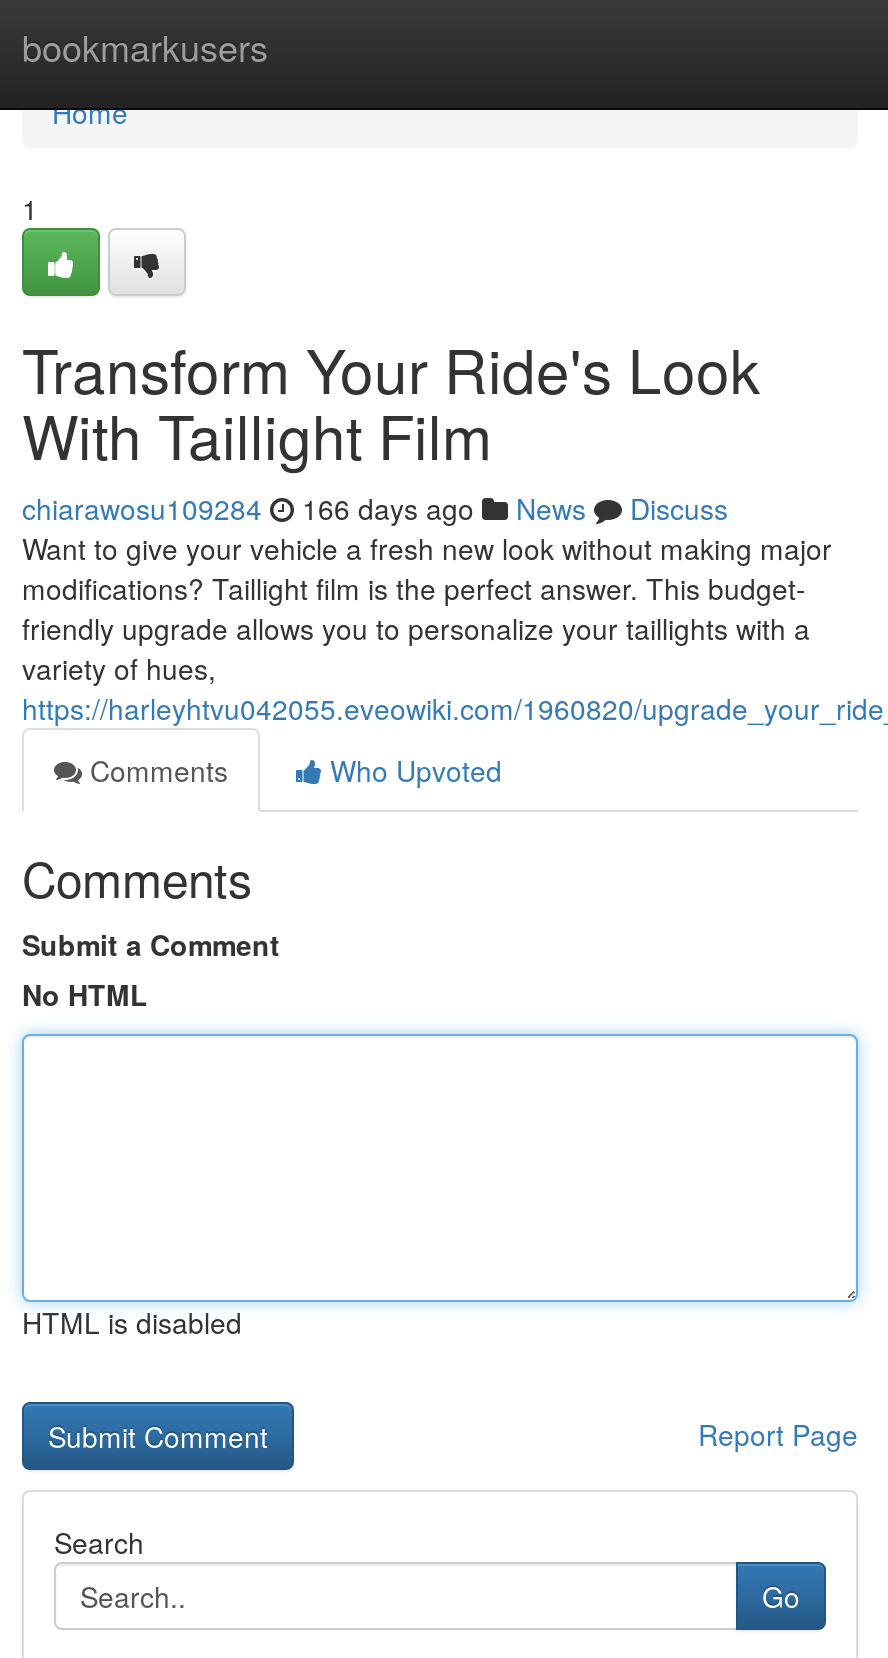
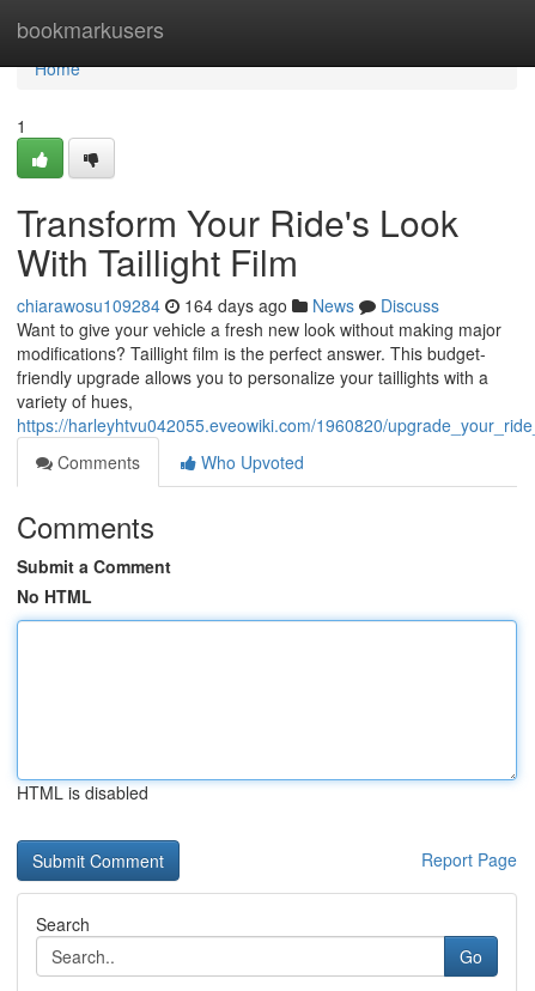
- chiarawosu109284 166 days ago News Discuss
+ chiarawosu109284 164 days ago News Discuss
